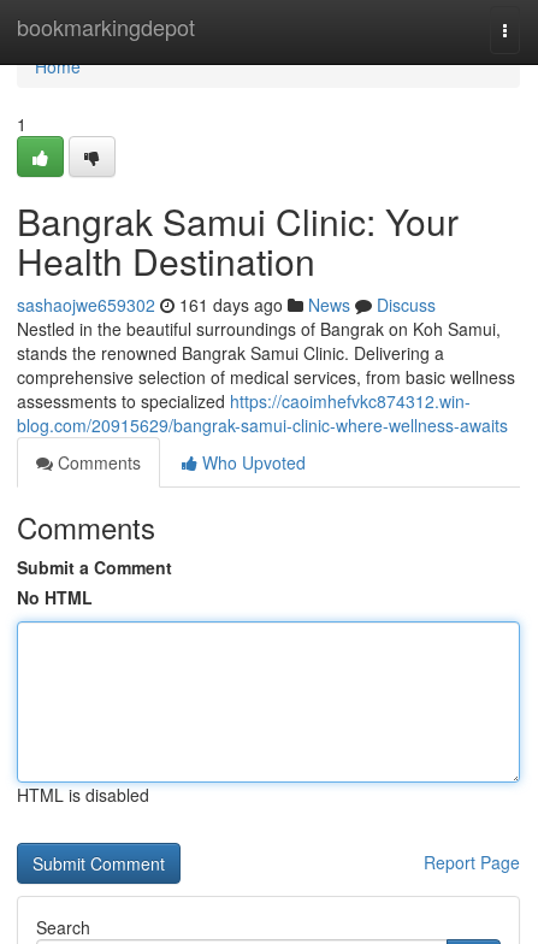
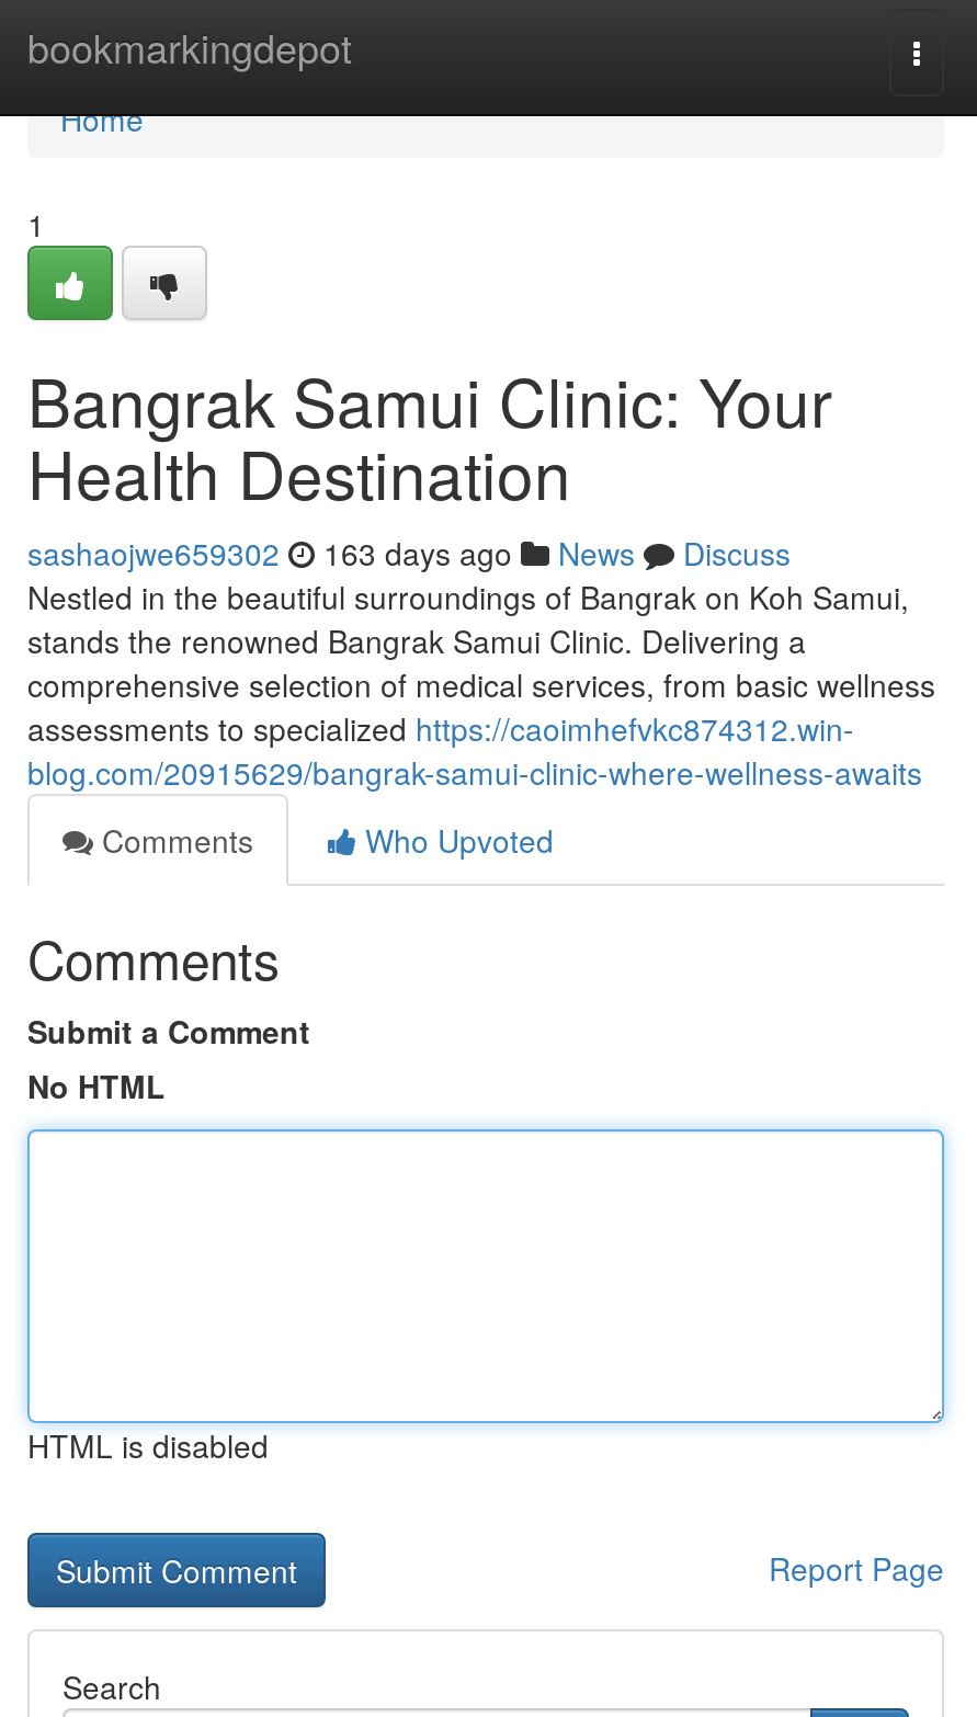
- sashaojwe659302 161 days ago News Discuss
+ sashaojwe659302 163 days ago News Discuss
